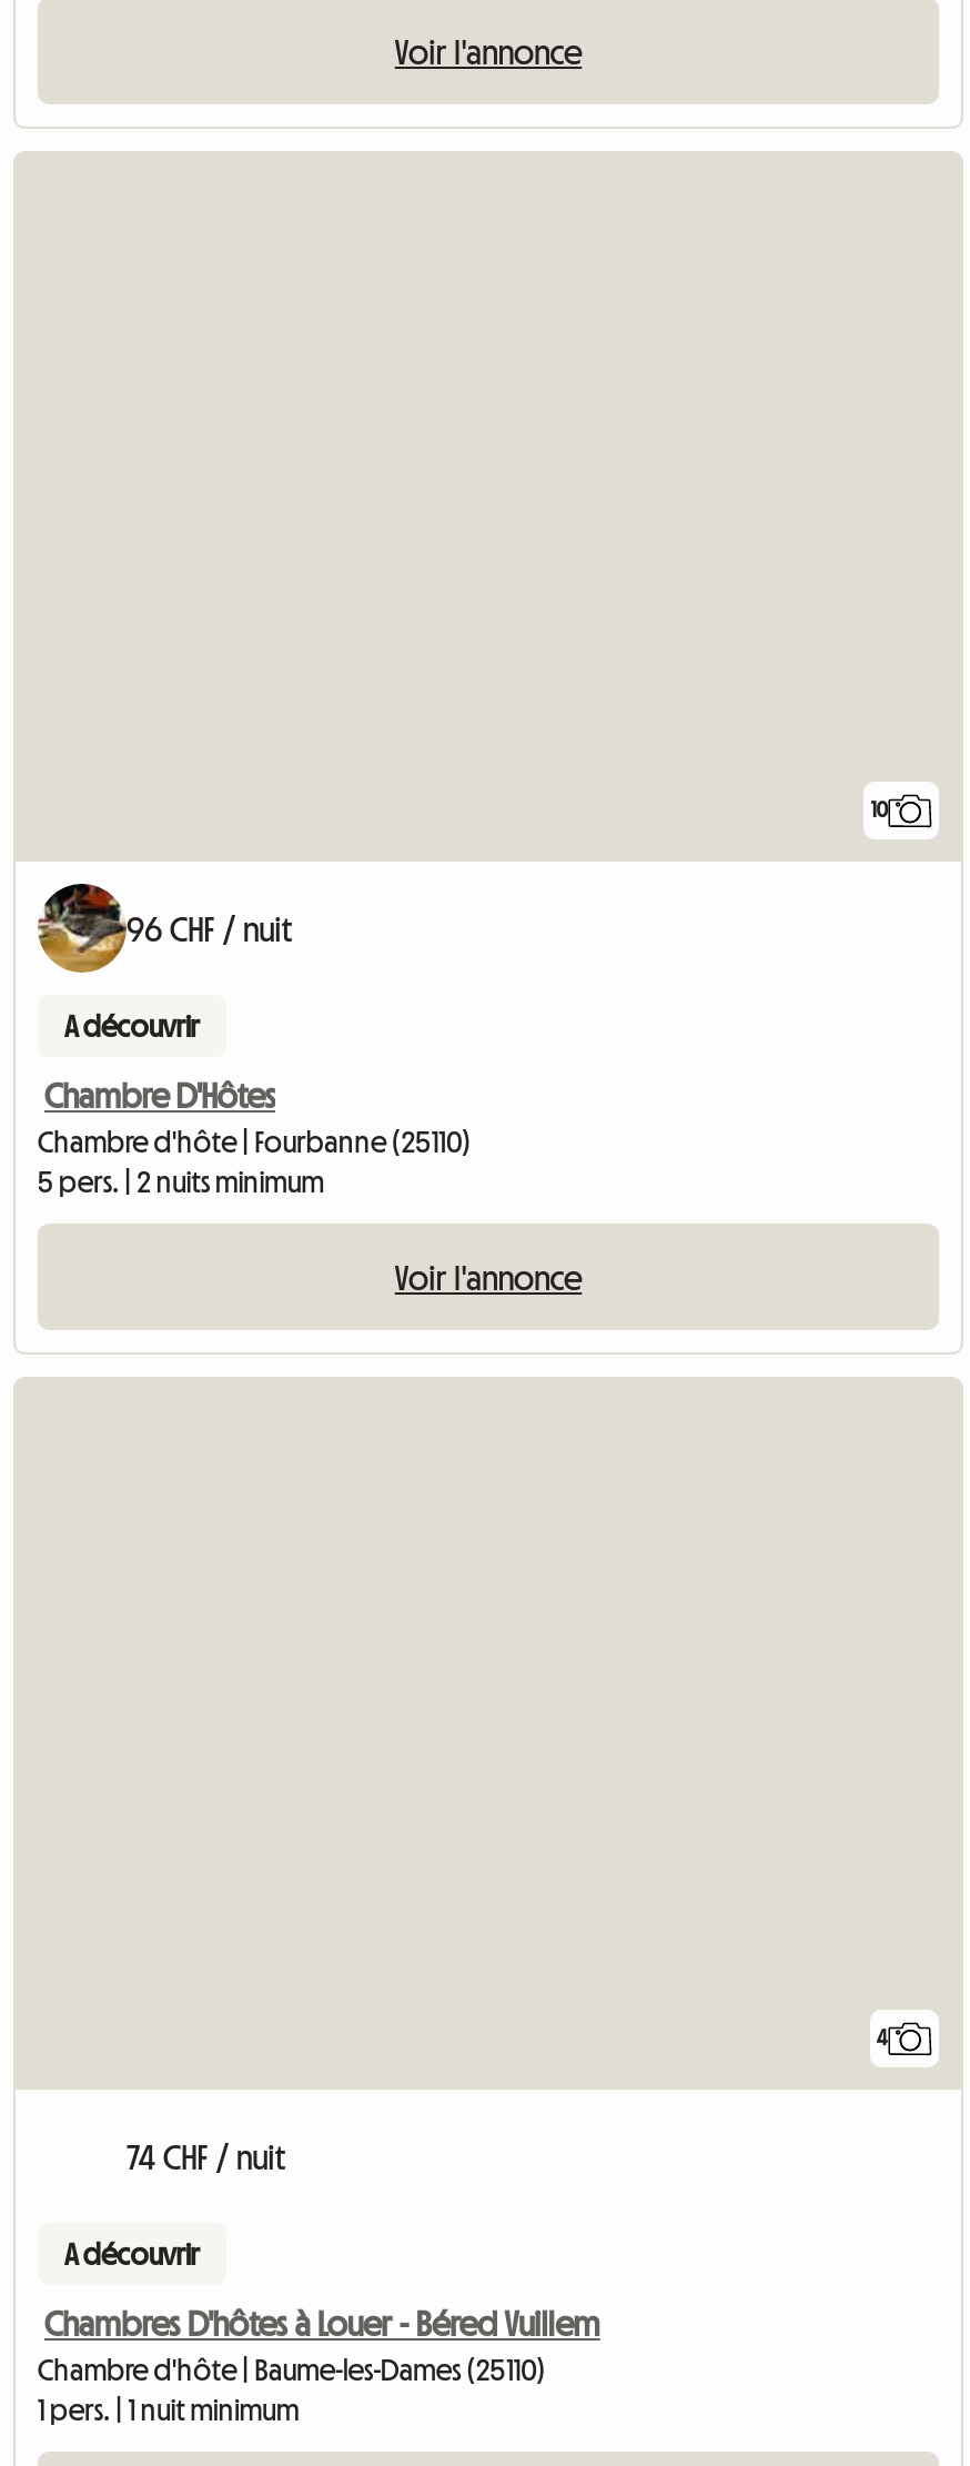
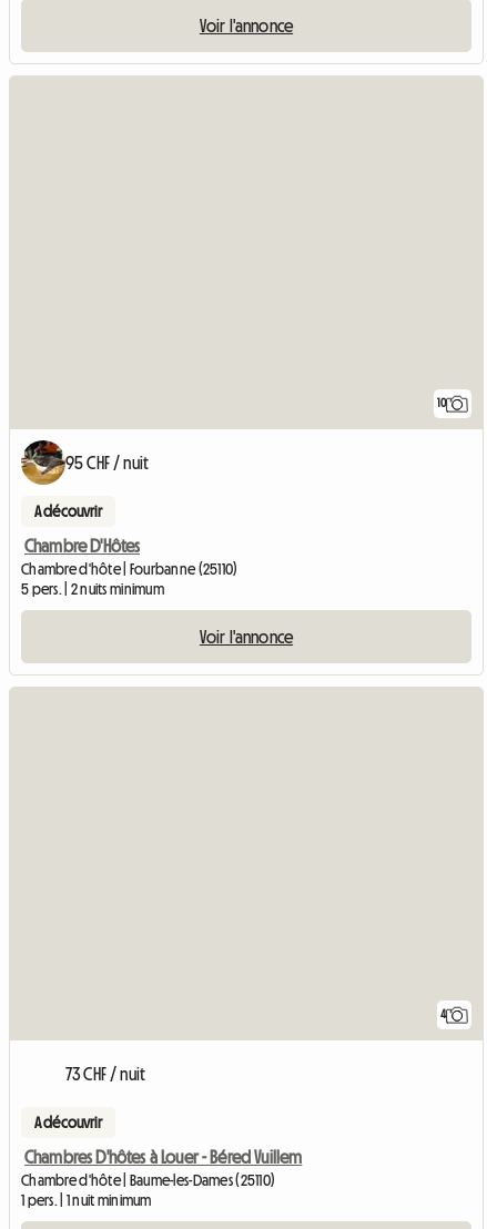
- 96 CHF / nuit
+ 95 CHF / nuit

- 74 CHF / nuit
+ 73 CHF / nuit
